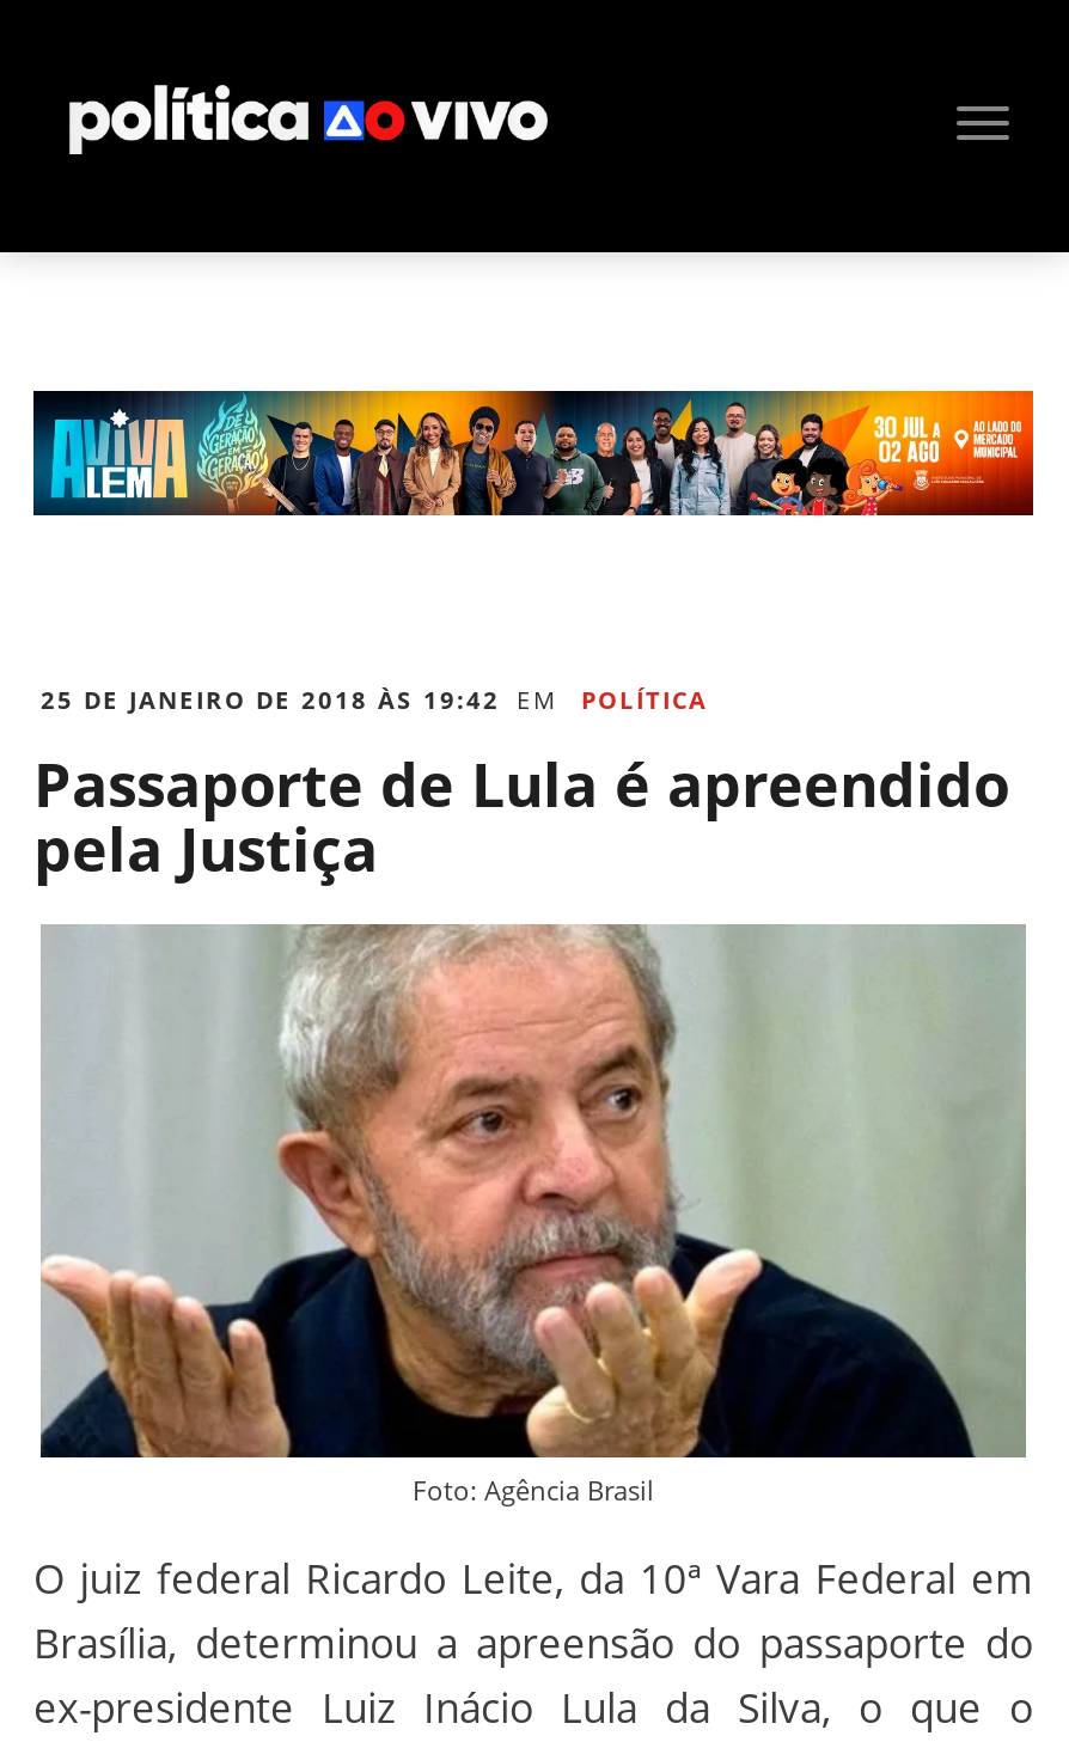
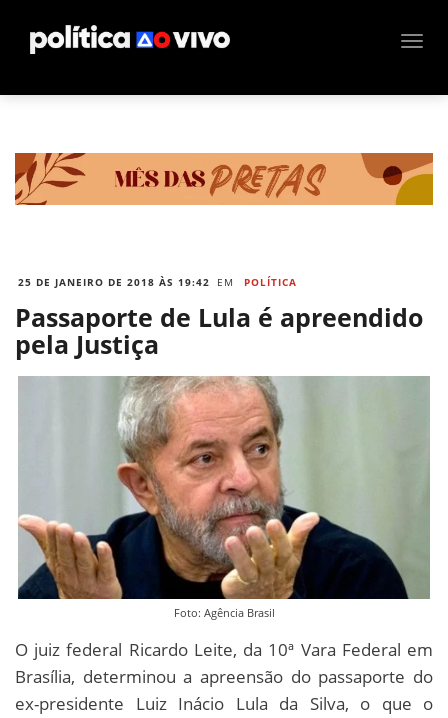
- [image]
+ [image]
